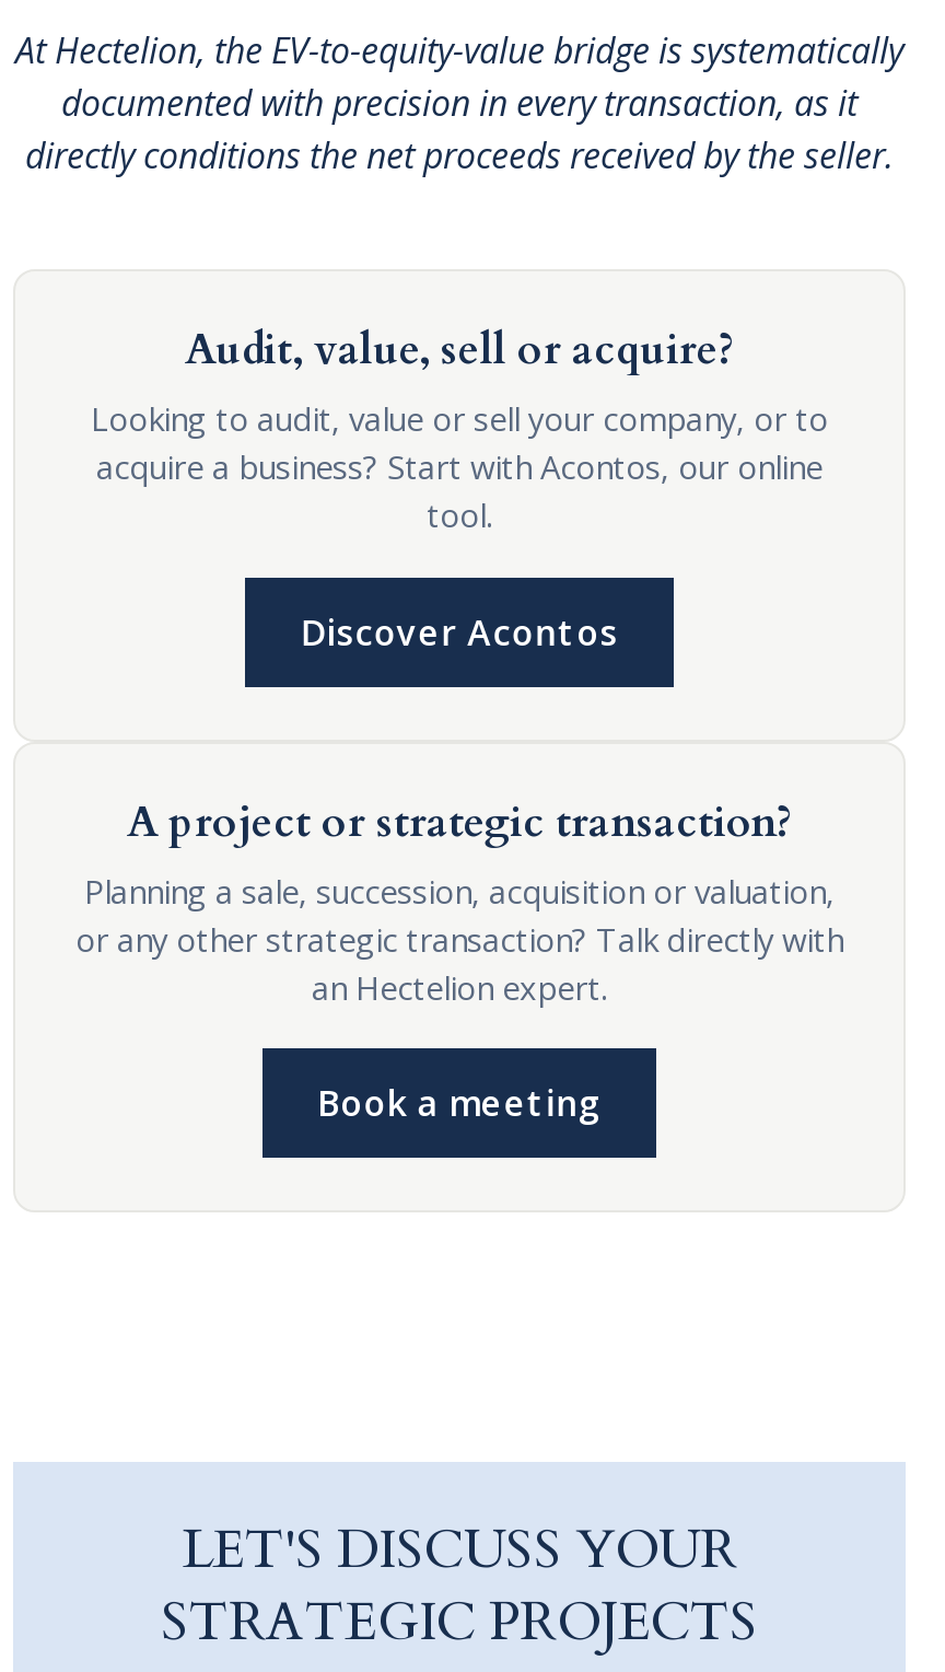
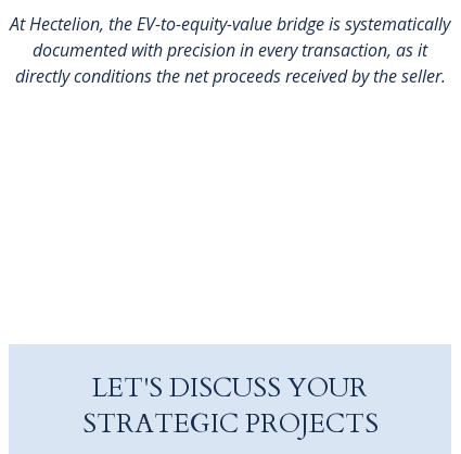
- Audit, value, sell or acquire?
- Looking to audit, value or sell your company, or to
- acquire a business? Start with Acontos, our online
- tool.
- Discover Acontos
- A project or strategic transaction?
- Planning a sale, succession, acquisition or valuation,
- or any other strategic transaction? Talk directly with
- an Hectelion expert.
- Book a meeting
